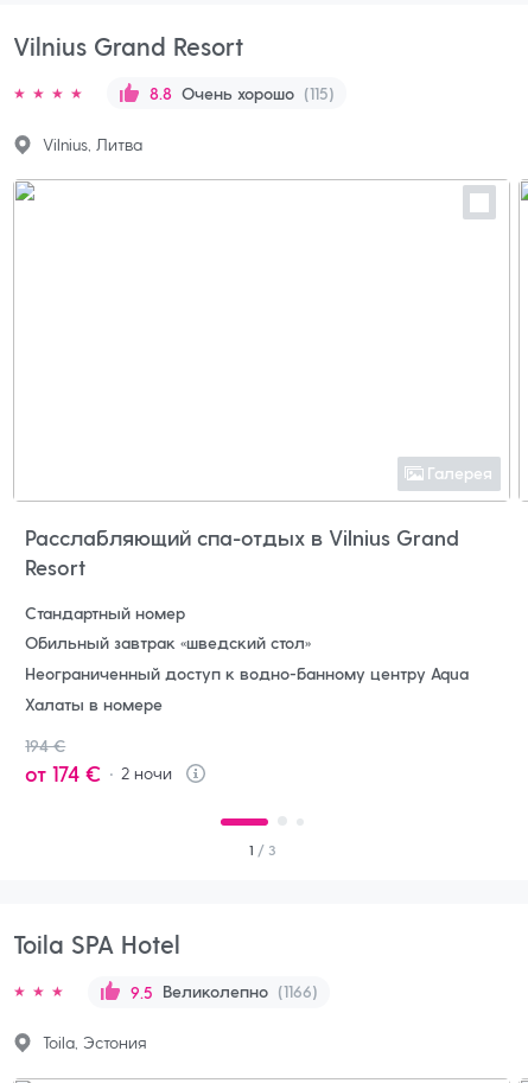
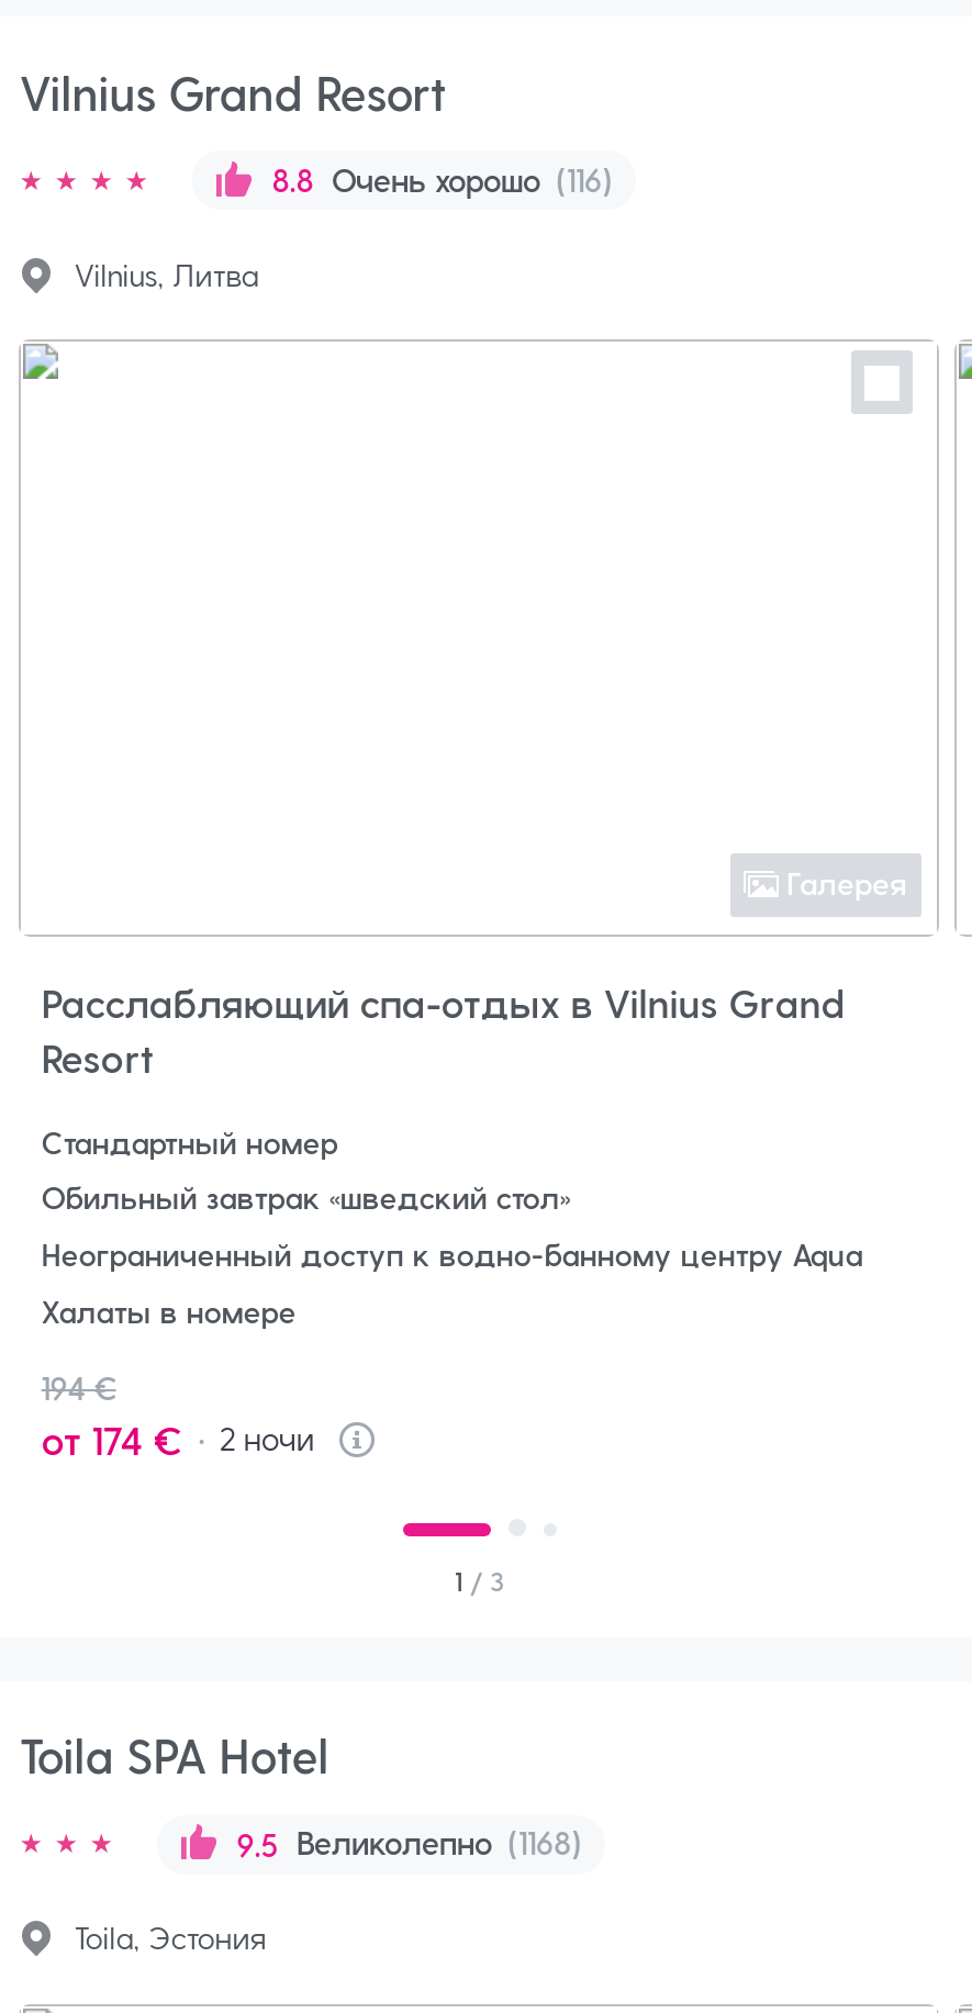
- 8.8 Очень хорошо (115)
+ 8.8 Очень хорошо (116)

- 9.5 Великолепно (1166)
+ 9.5 Великолепно (1168)
